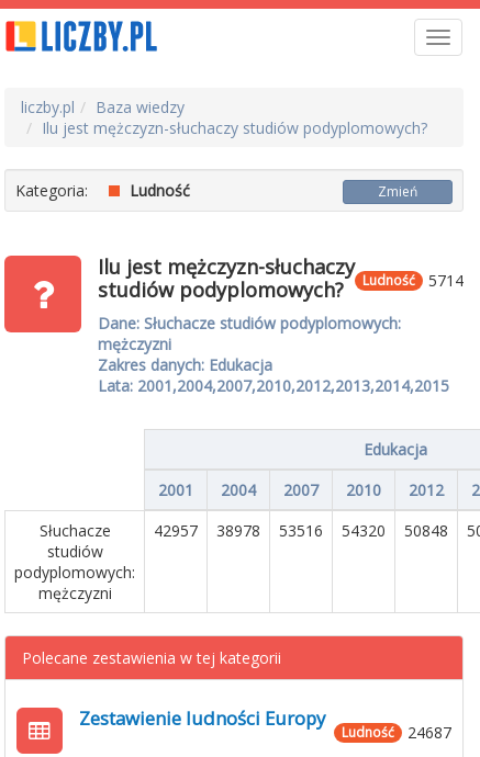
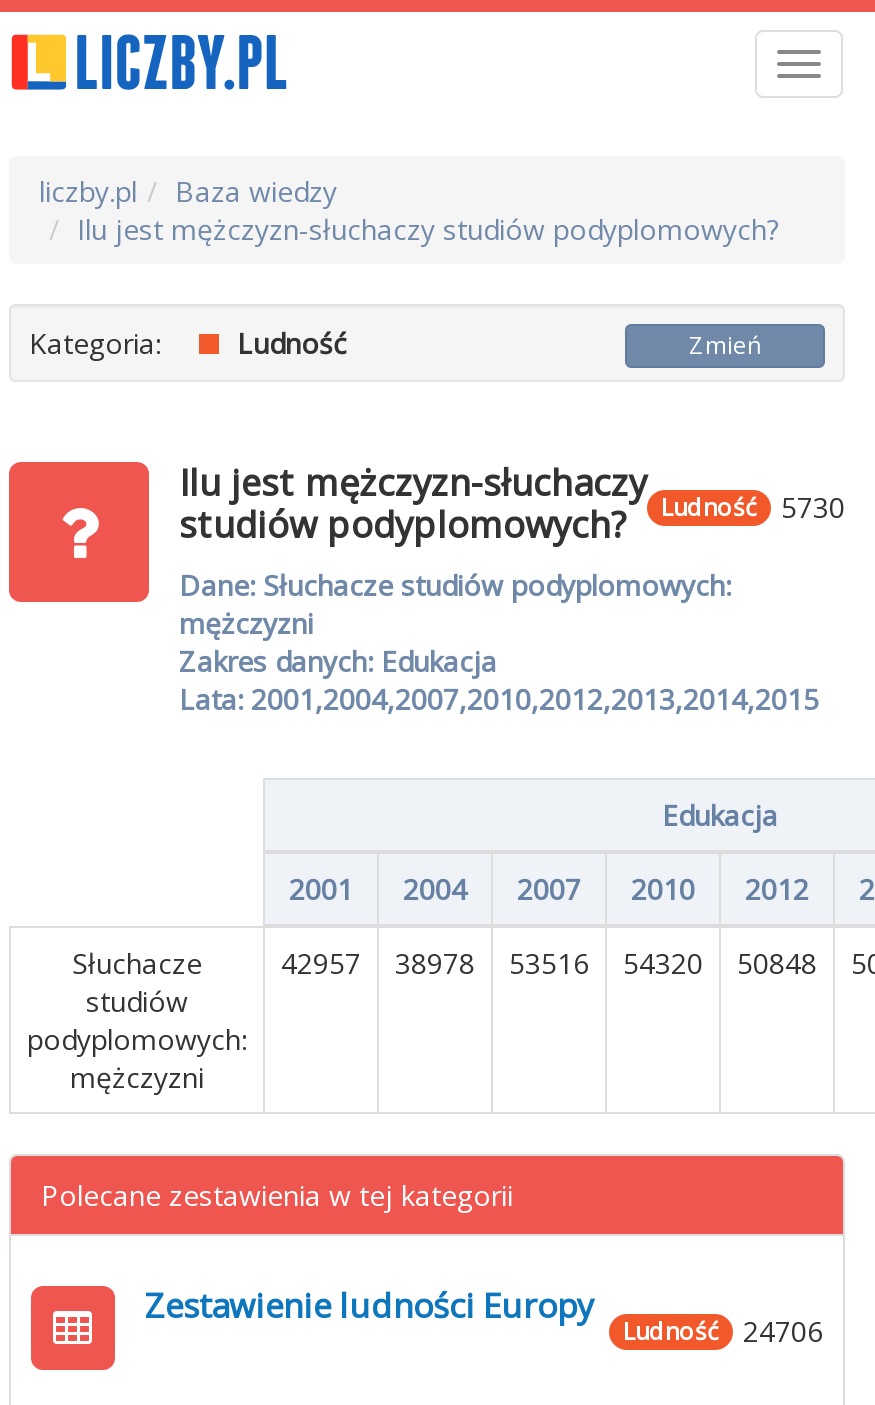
- studiów podyplomowych? Ludność 5714
+ studiów podyplomowych? Ludność 5730

- Ludność 24687
+ Ludność 24706
